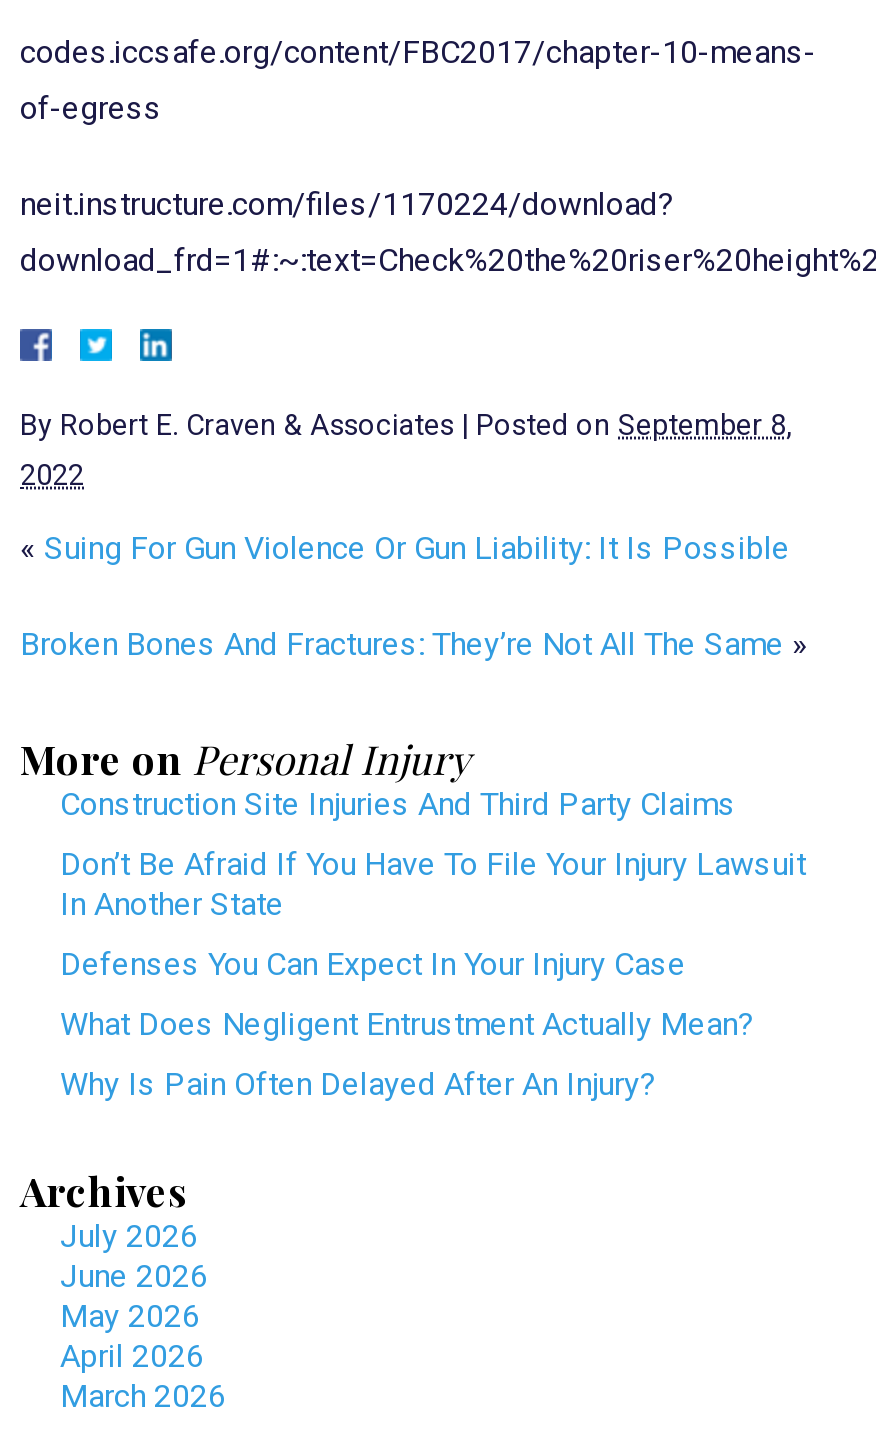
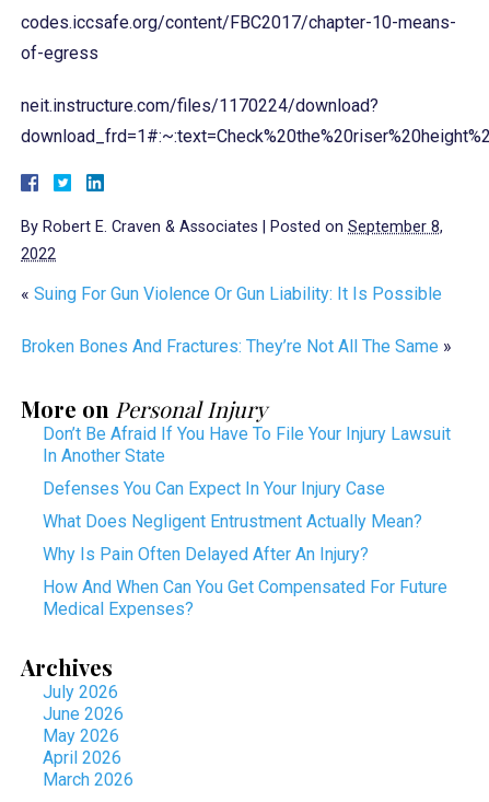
- Construction Site Injuries And Third Party Claims

moved up: Don’t Be Afraid If You Have To File Your Injury Lawsuit | In Another State | Defenses You Can Expect In Your Injury Case | What Does Negligent Entrustment Actually Mean? | Why Is Pain Often Delayed After An Injury?

+ How And When Can You Get Compensated For Future
+ Medical Expenses?
